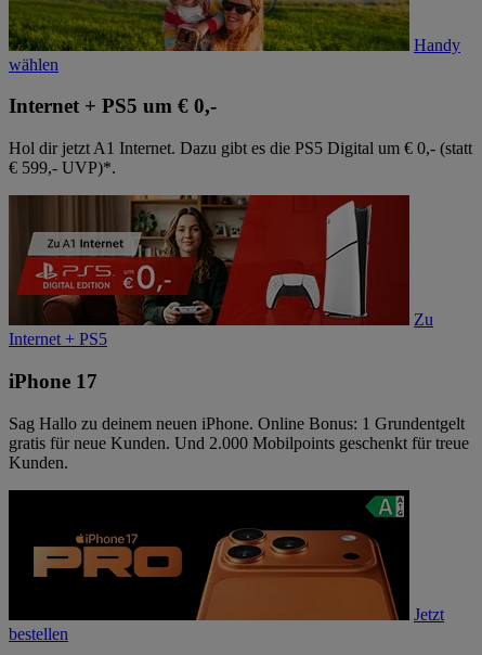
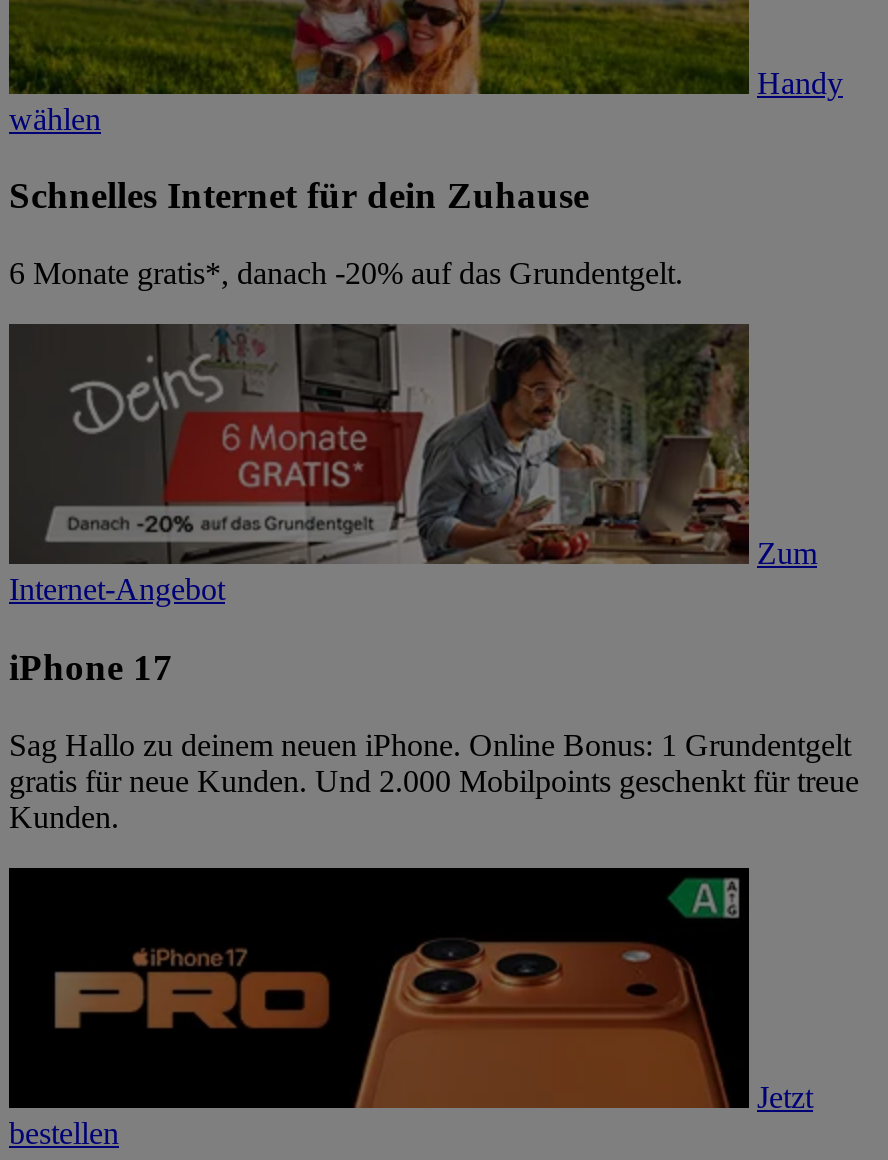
- Internet + PS5 um € 0,-
+ Schnelles Internet für dein Zuhause

- Hol dir jetzt A1 Internet. Dazu gibt es die PS5 Digital um € 0,- (statt
- € 599,- UVP)*.
+ 6 Monate gratis*, danach -20% auf das Grundentgelt.

- [image]
- Zu
- Internet + PS5
+ [image]
+ Zum
+ Internet-Angebot
